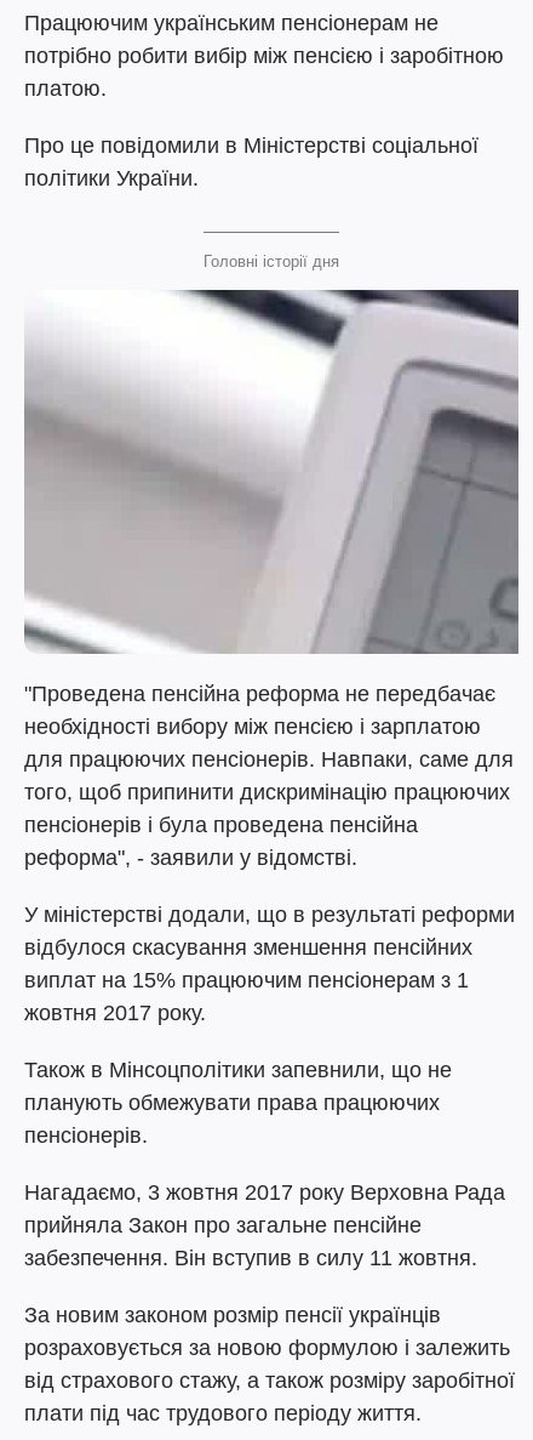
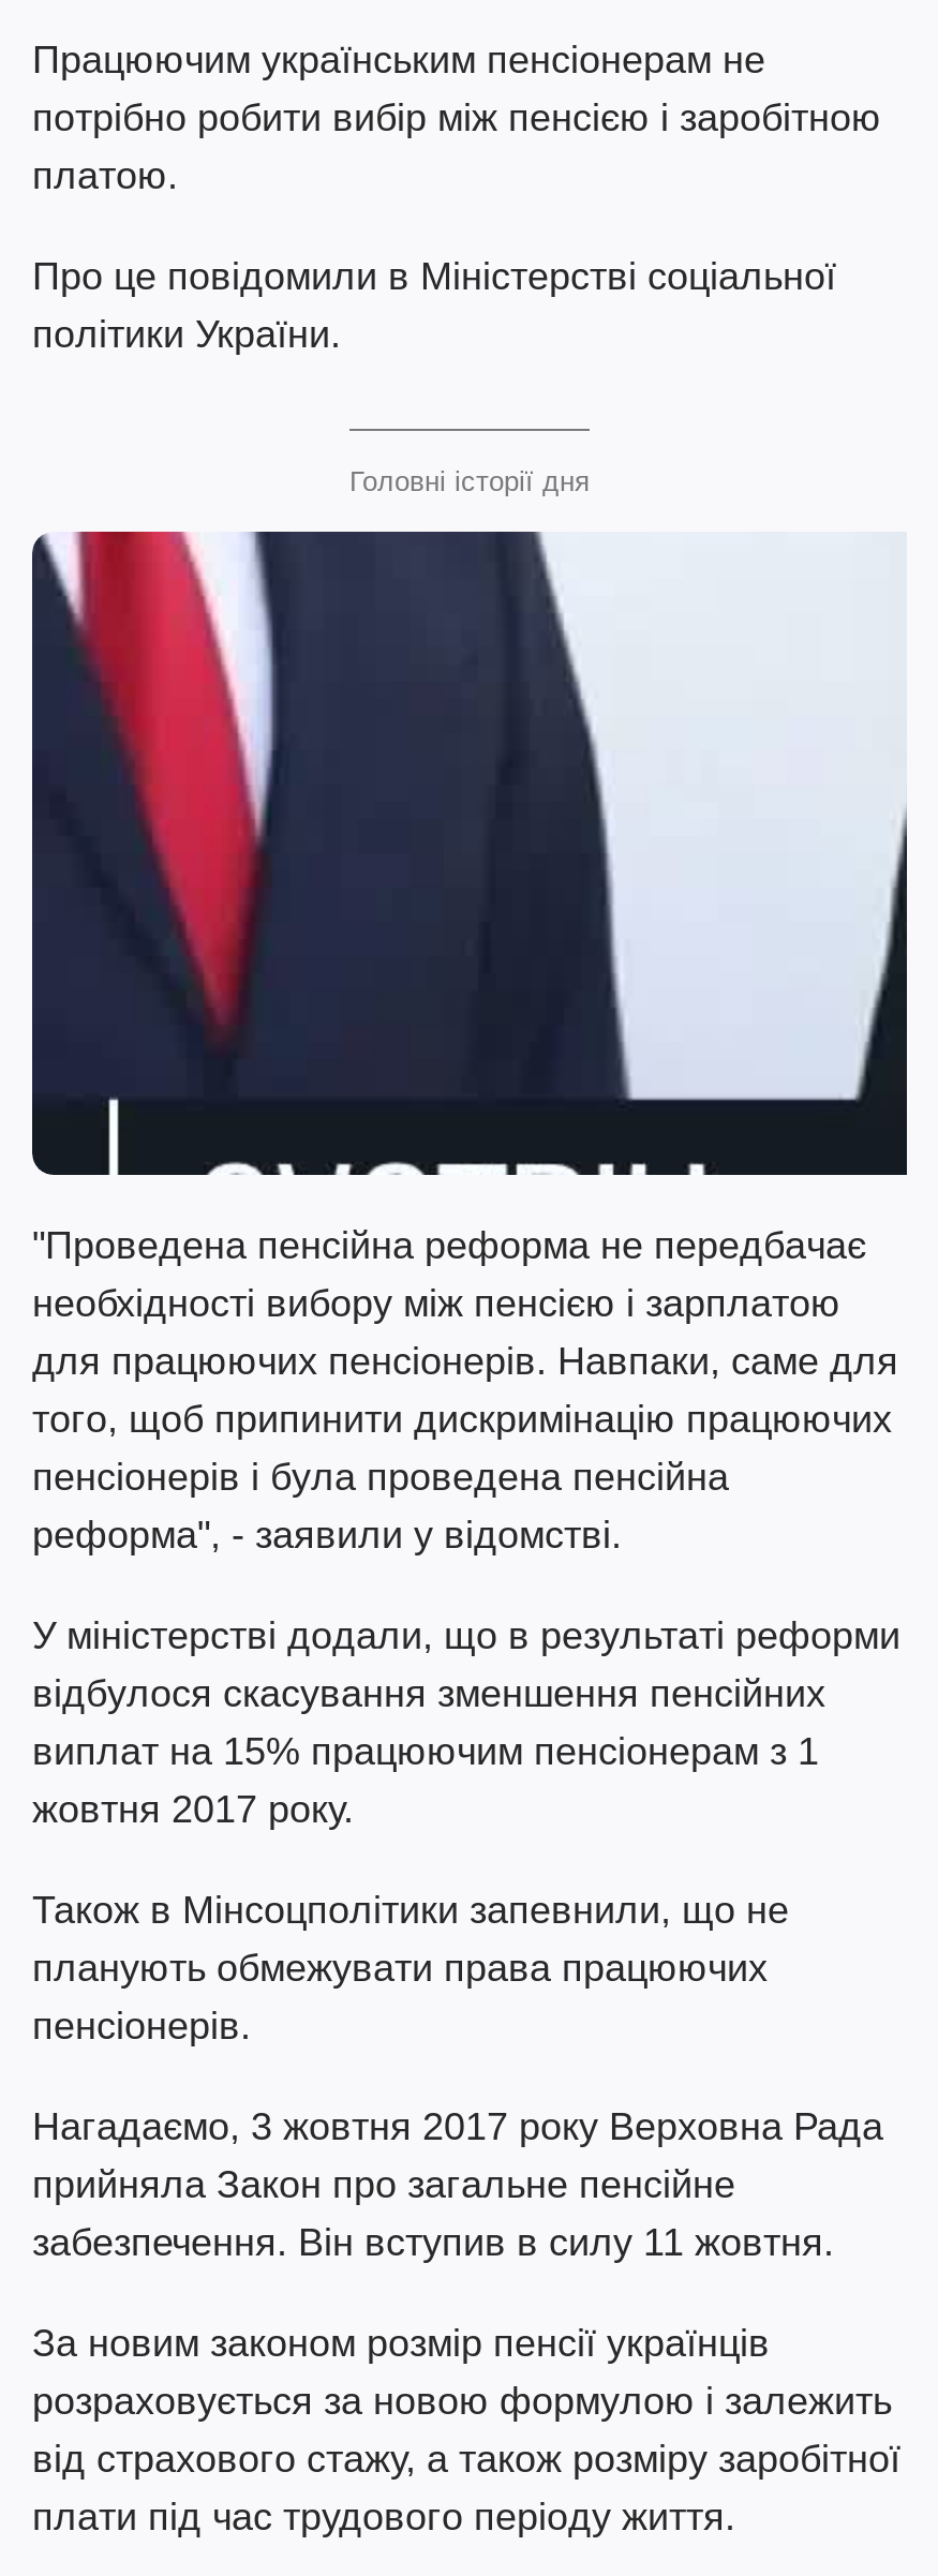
- [image]
+ [image]
